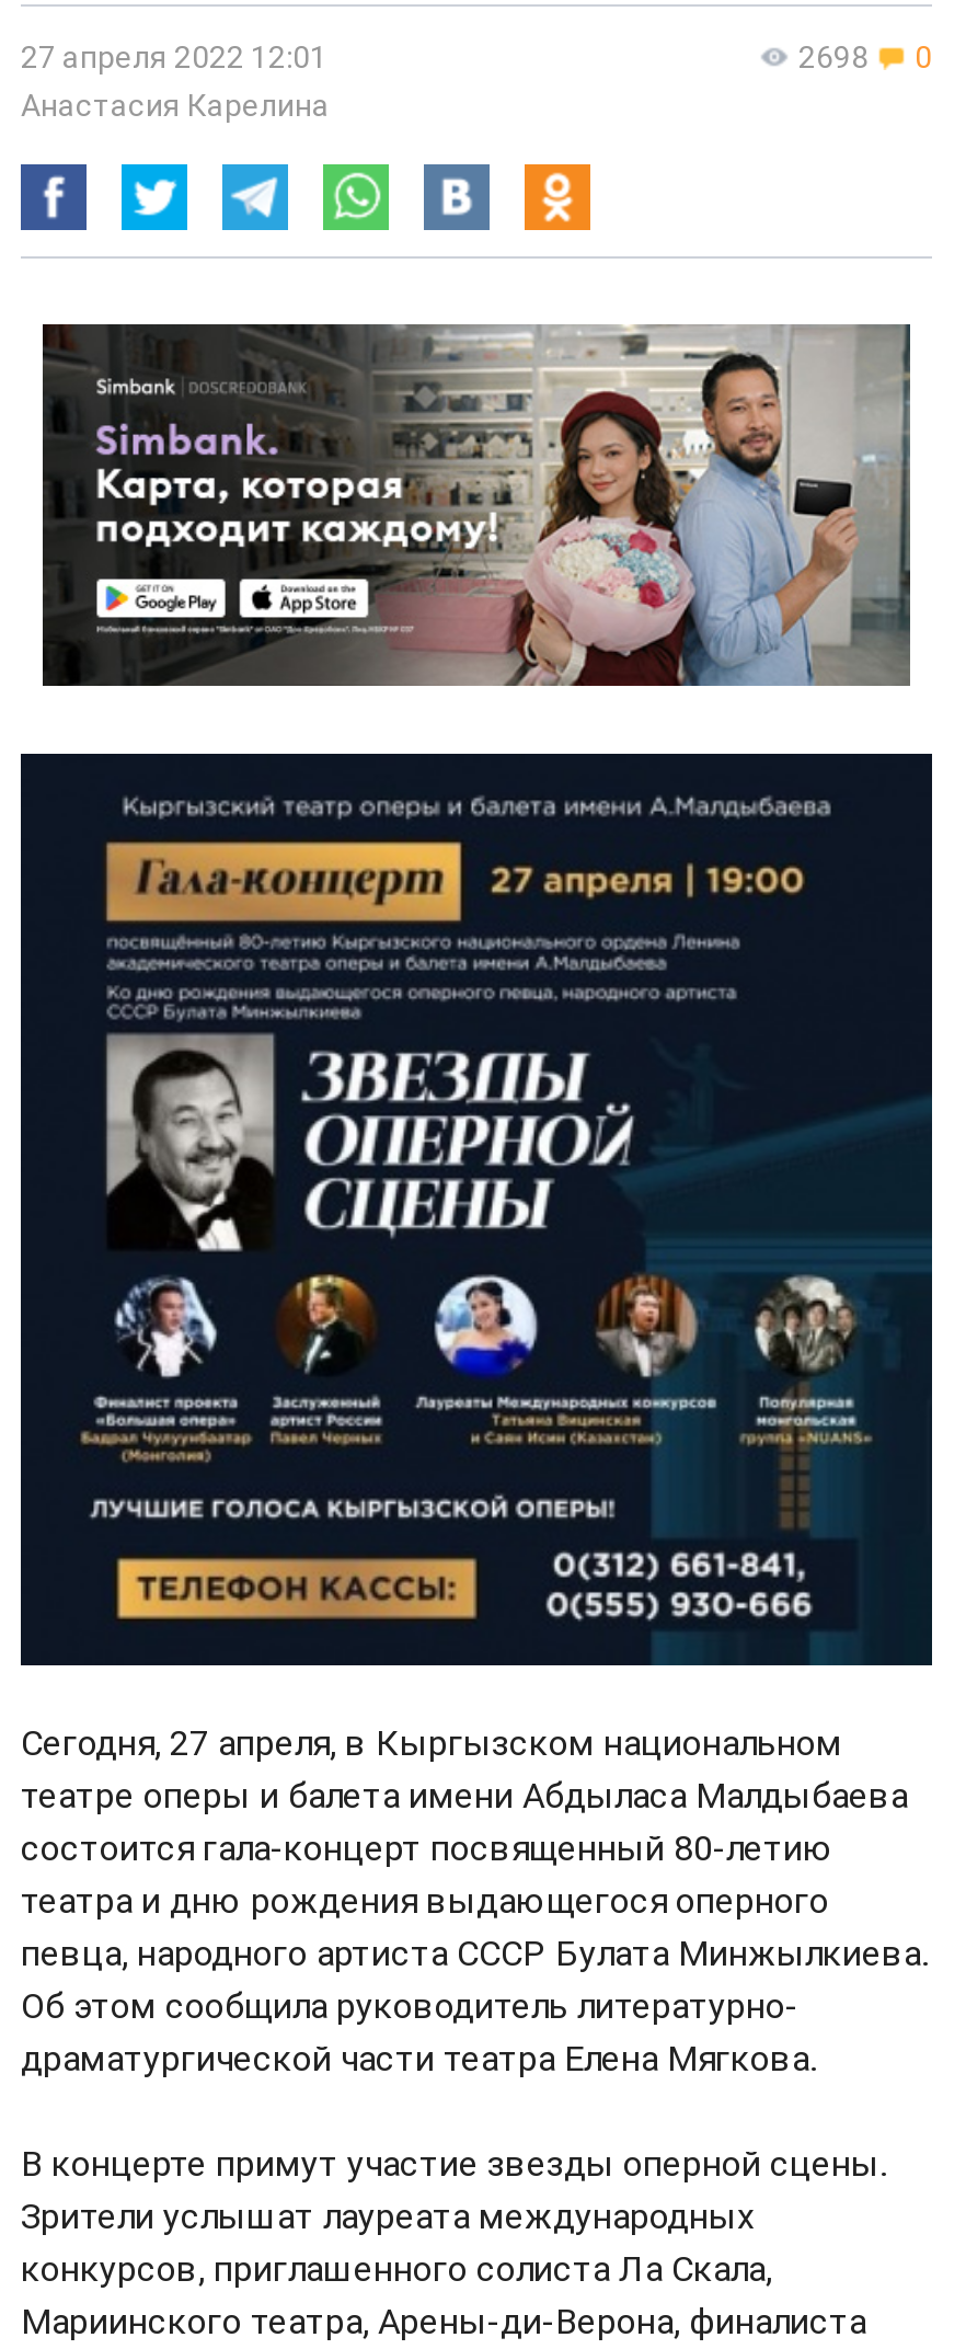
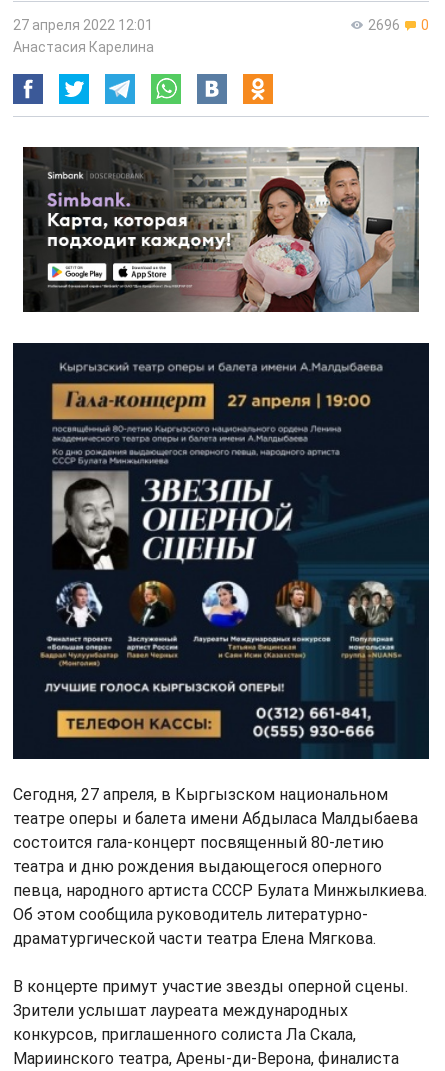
- 2698 0
+ 2696 0
